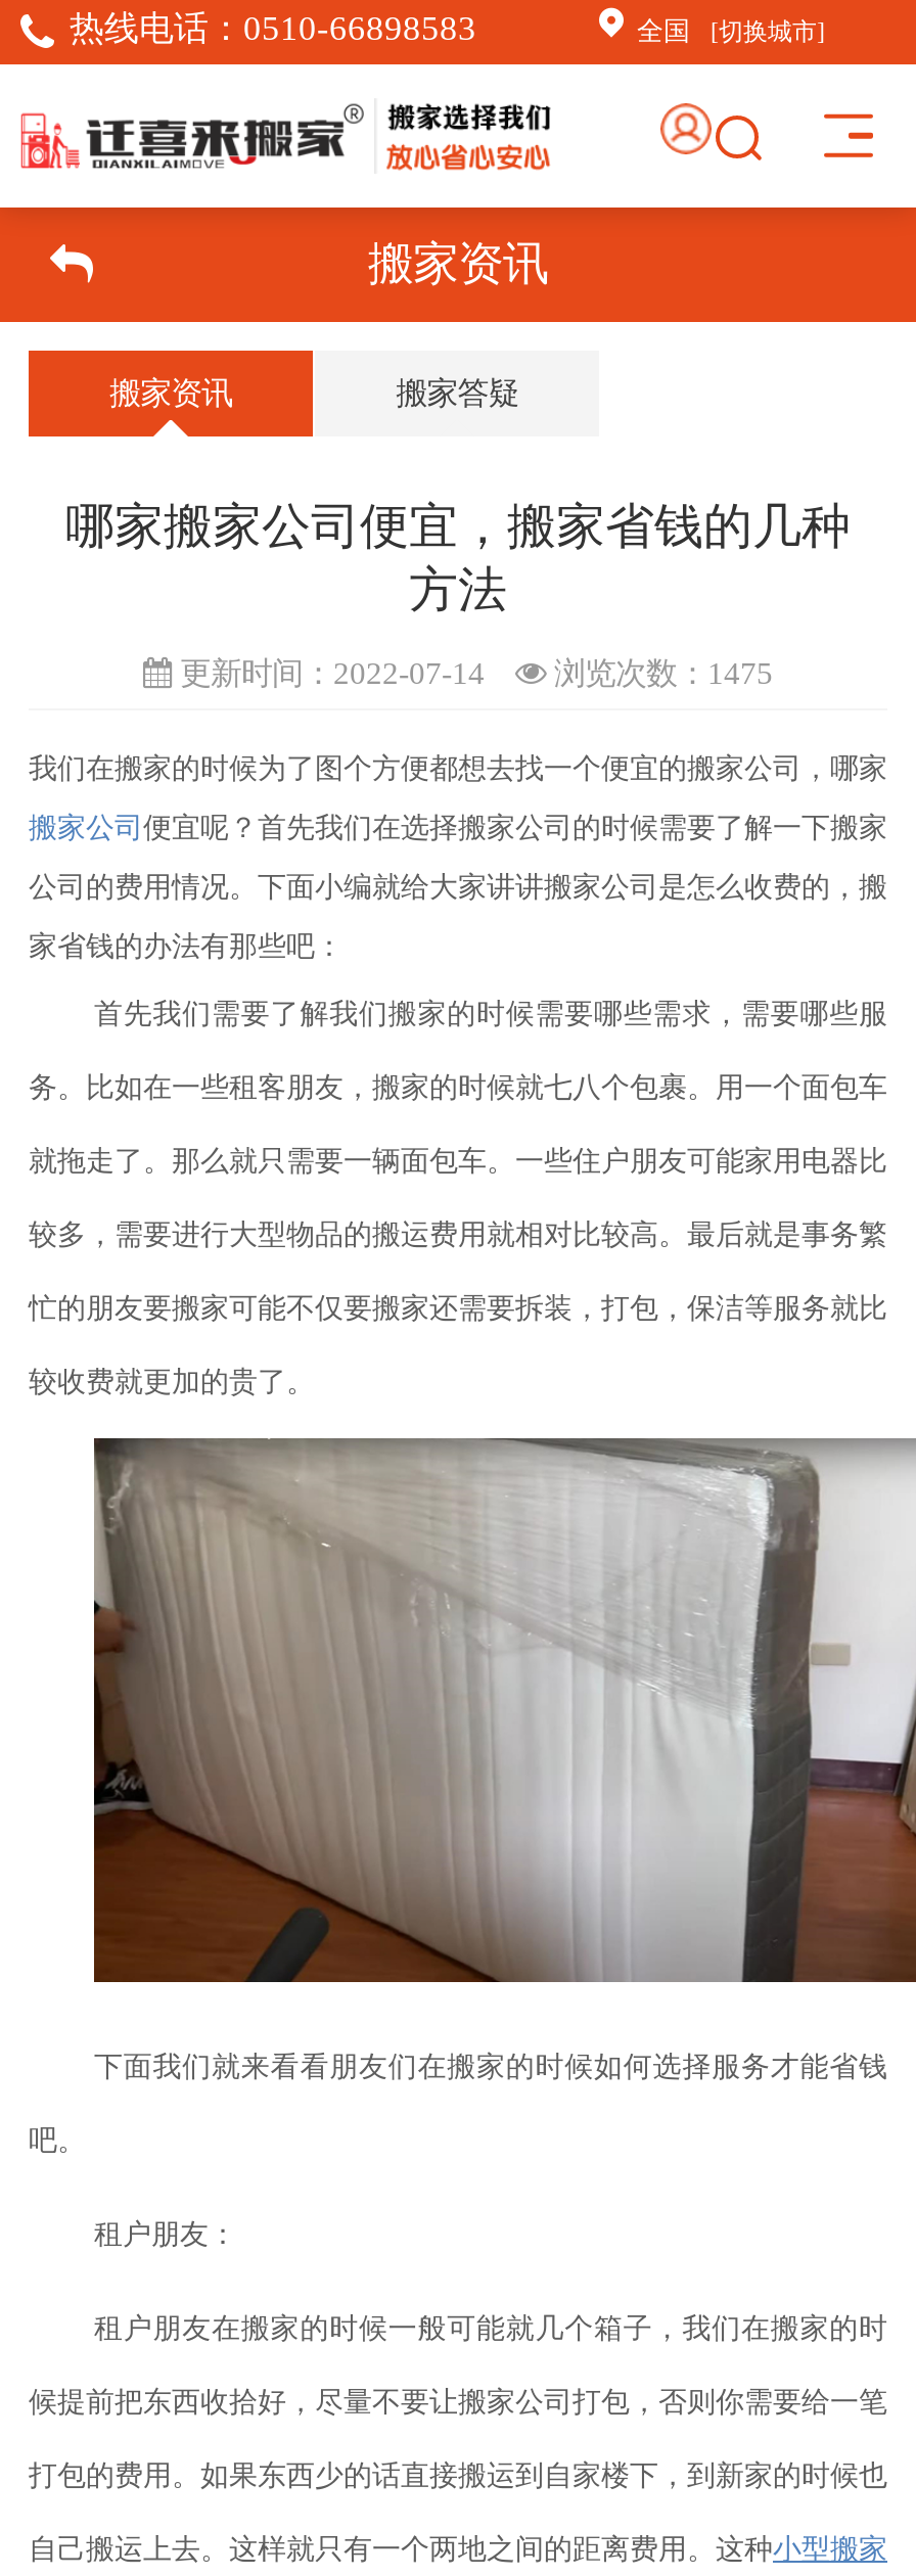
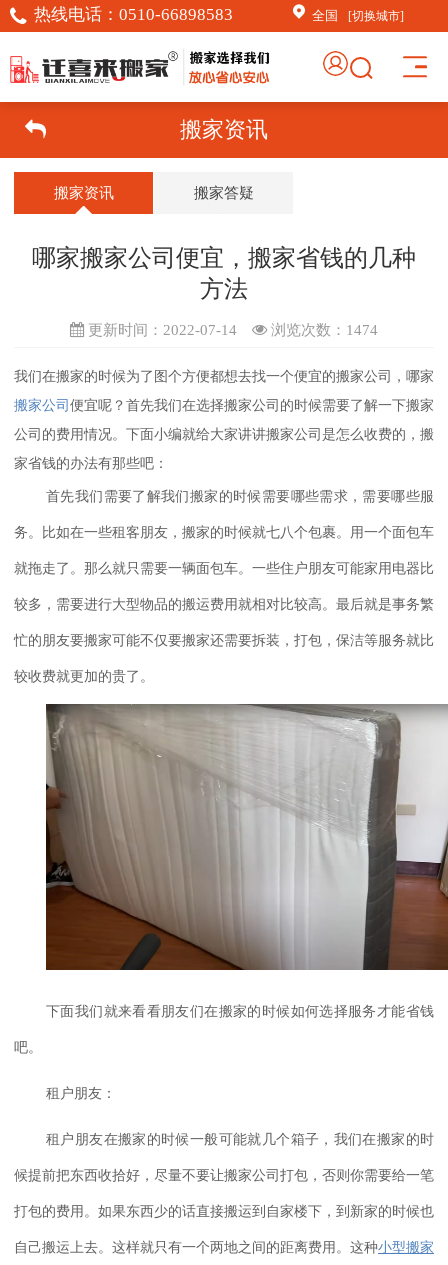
- 更新时间：2022-07-14 浏览次数：1475
+ 更新时间：2022-07-14 浏览次数：1474
